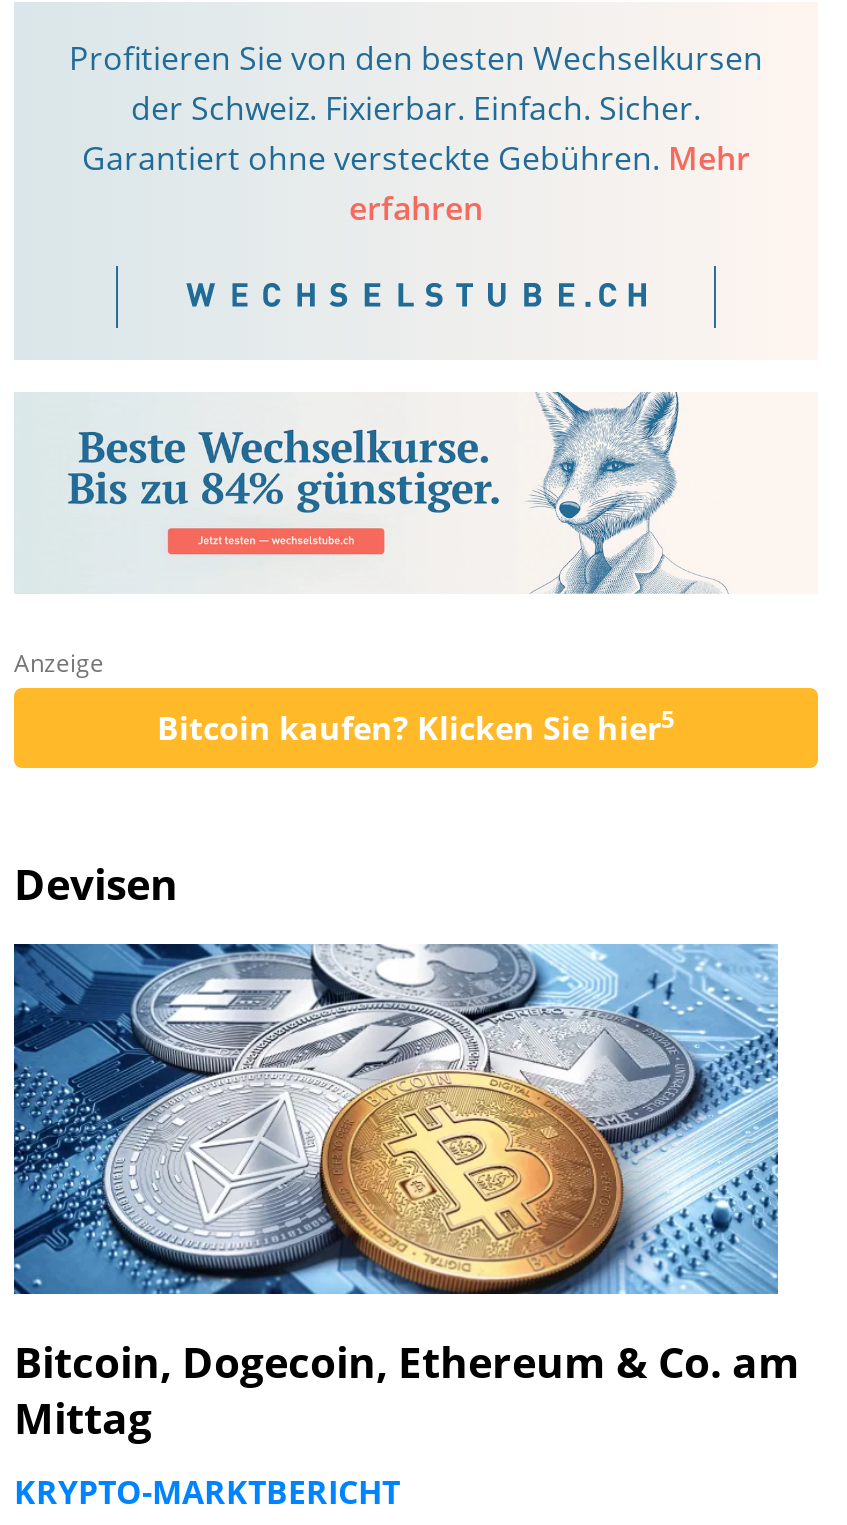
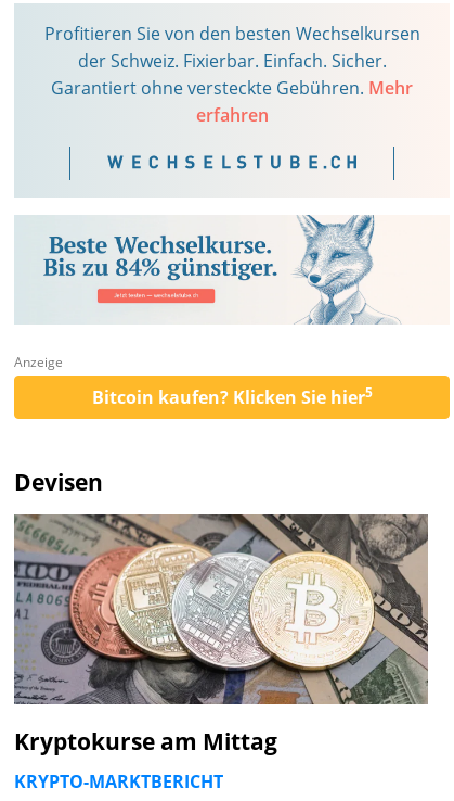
- [image]
- Bitcoin, Dogecoin, Ethereum & Co. am
- Mittag
+ [image]
+ Kryptokurse am Mittag
